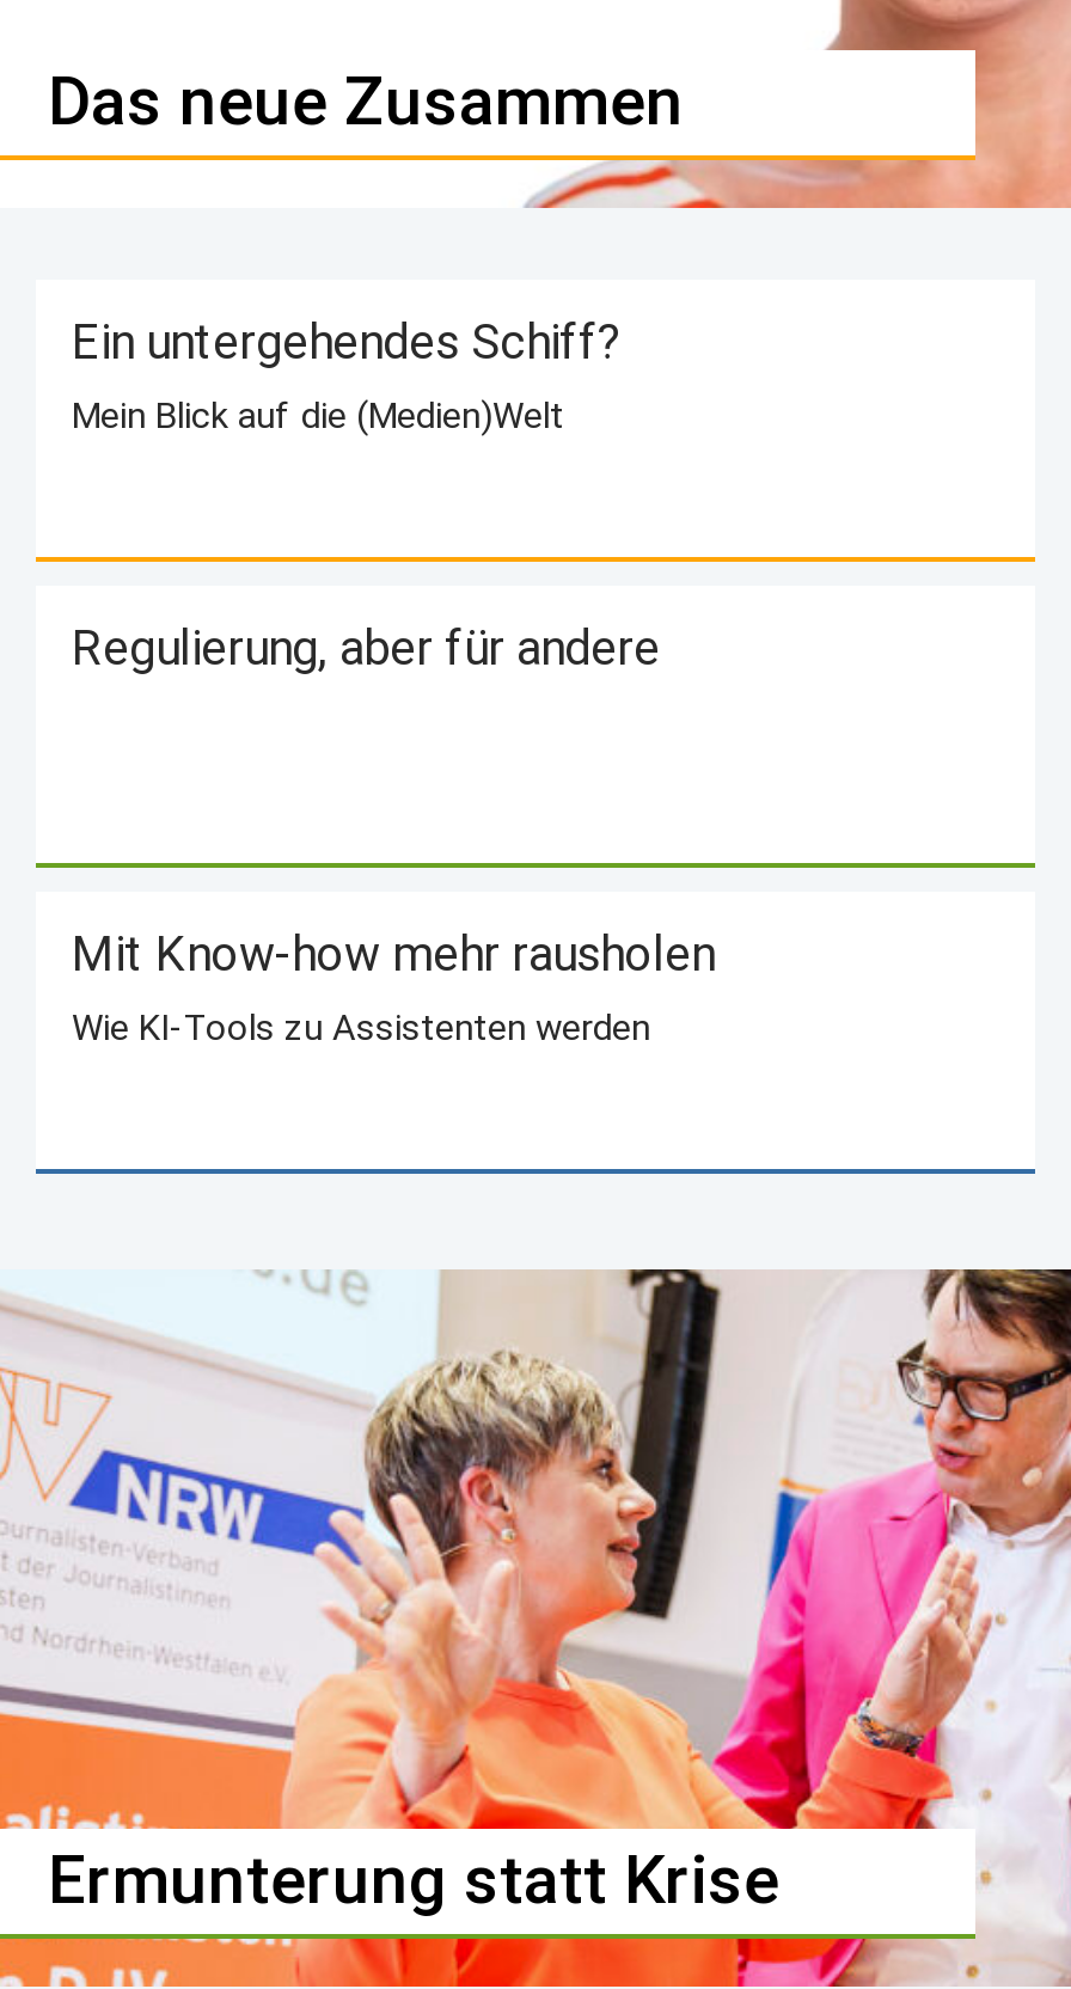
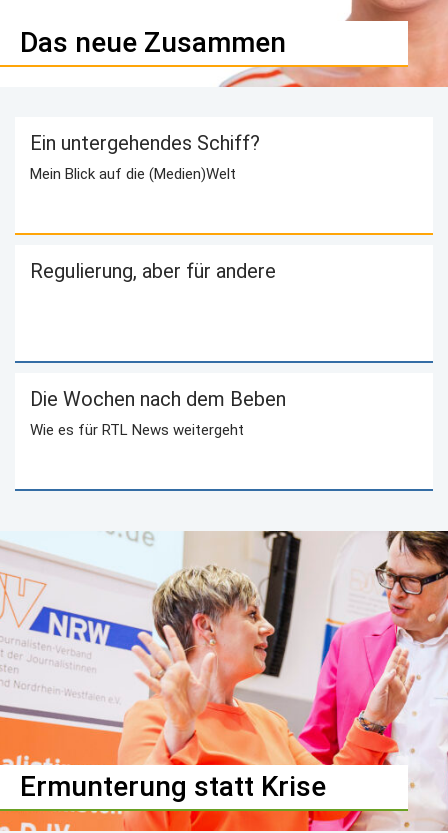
- Mit Know-how mehr rausholen
- Wie KI-Tools zu Assistenten werden
+ Die Wochen nach dem Beben
+ Wie es für RTL News weitergeht
